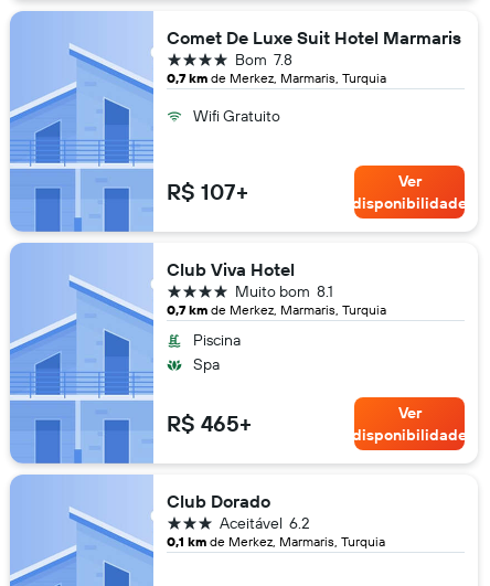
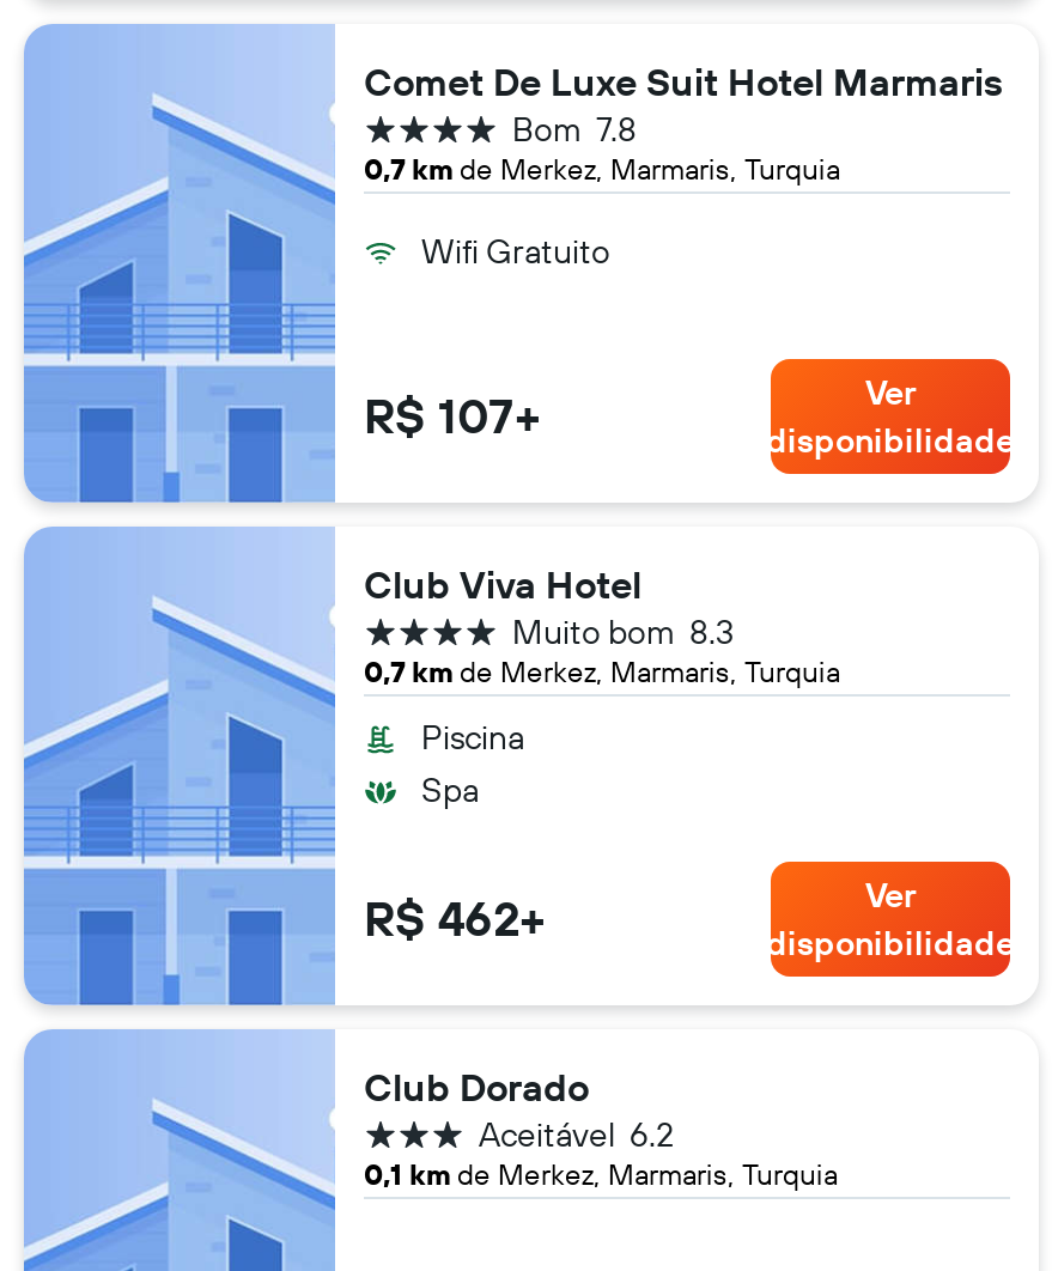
- 8.1
+ 8.3

- R$ 465+
+ R$ 462+
